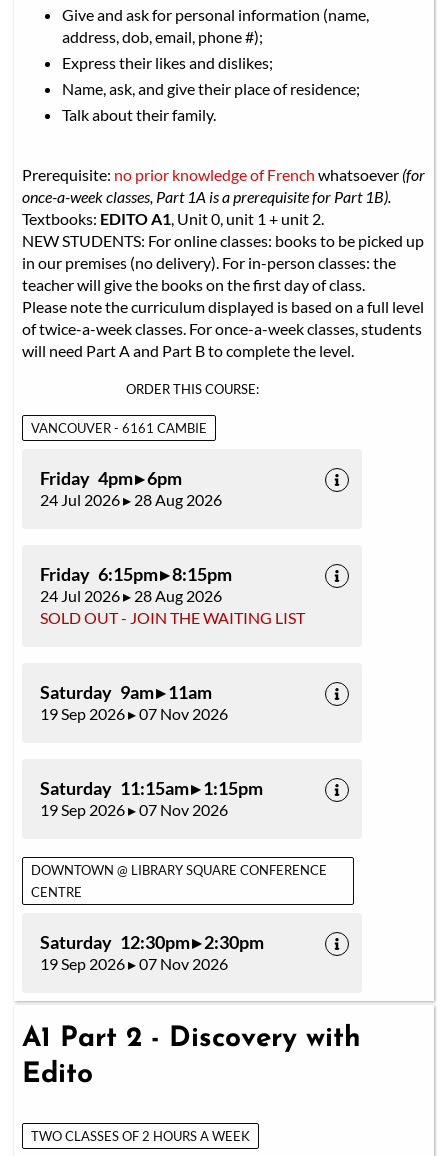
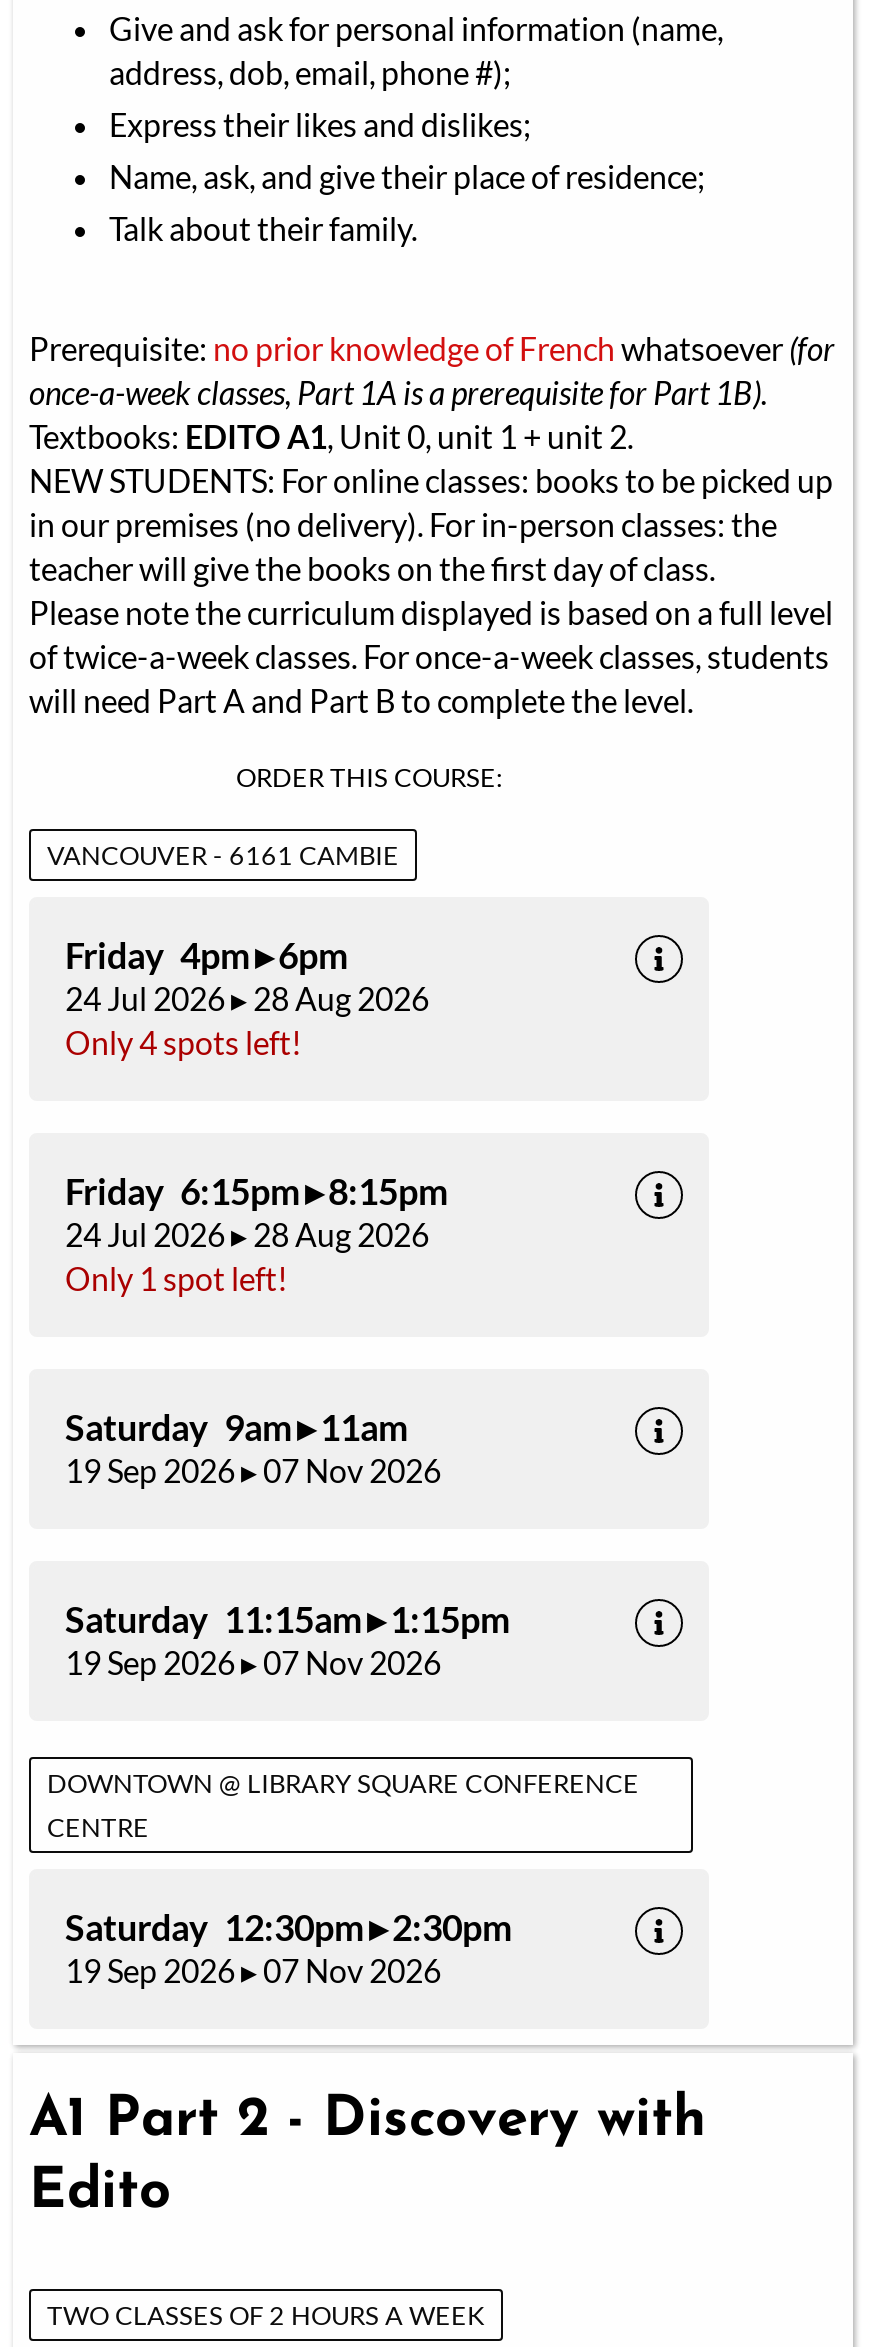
+ Only 4 spots left!

- SOLD OUT - JOIN THE WAITING LIST
+ Only 1 spot left!
